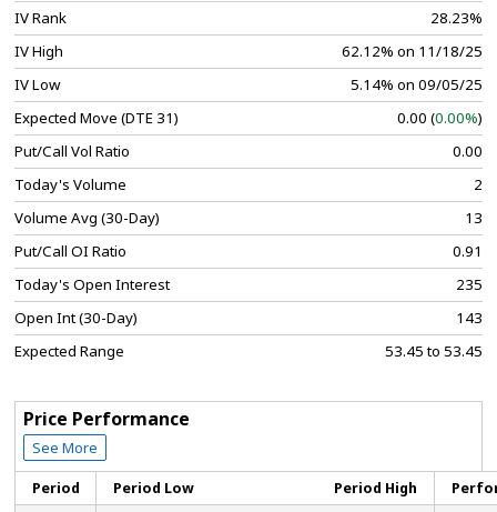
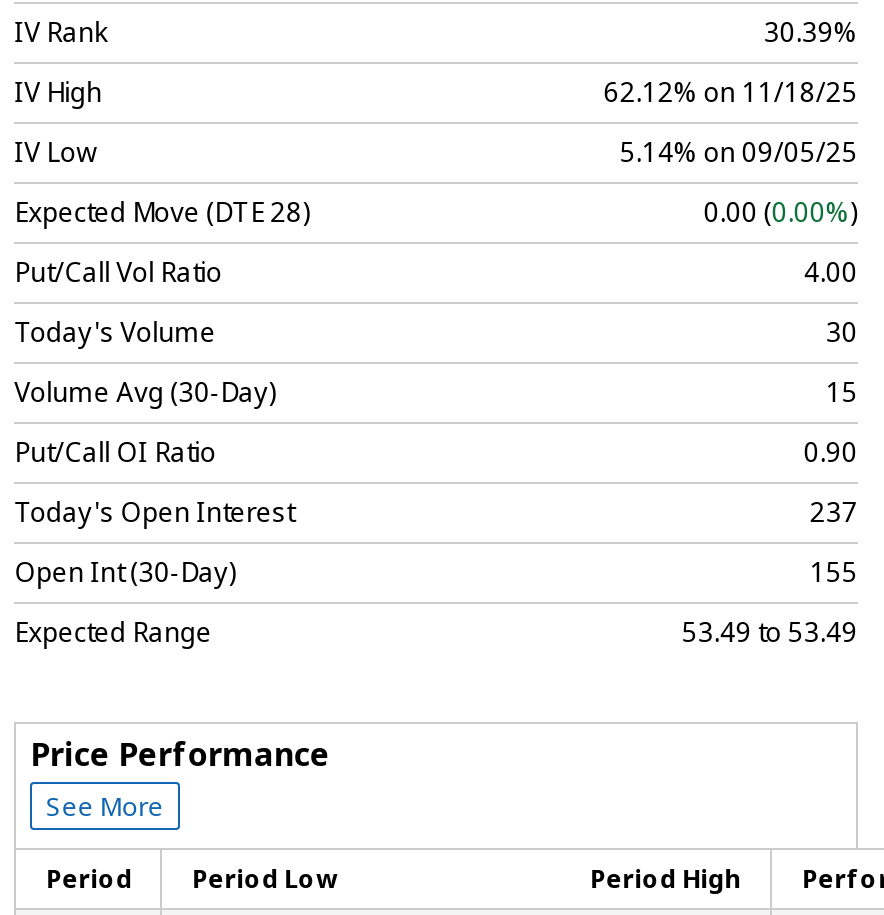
- 28.23%
+ 30.39%

- Expected Move (DTE 31)
+ Expected Move (DTE 28)

- 0.00
+ 4.00

- 2
+ 30

- 13
+ 15

- 0.91
+ 0.90

- 235
+ 237

- 143
+ 155

- 53.45 to 53.45
+ 53.49 to 53.49
